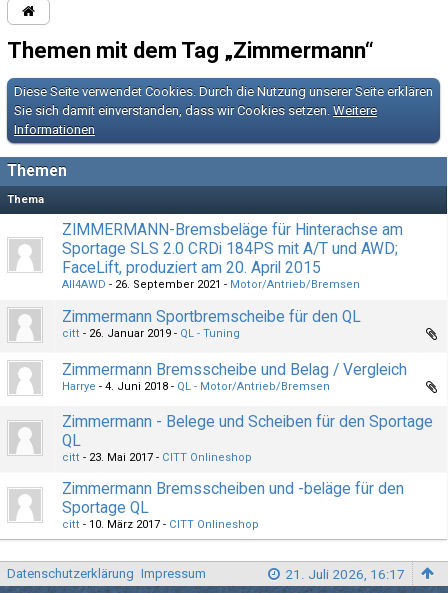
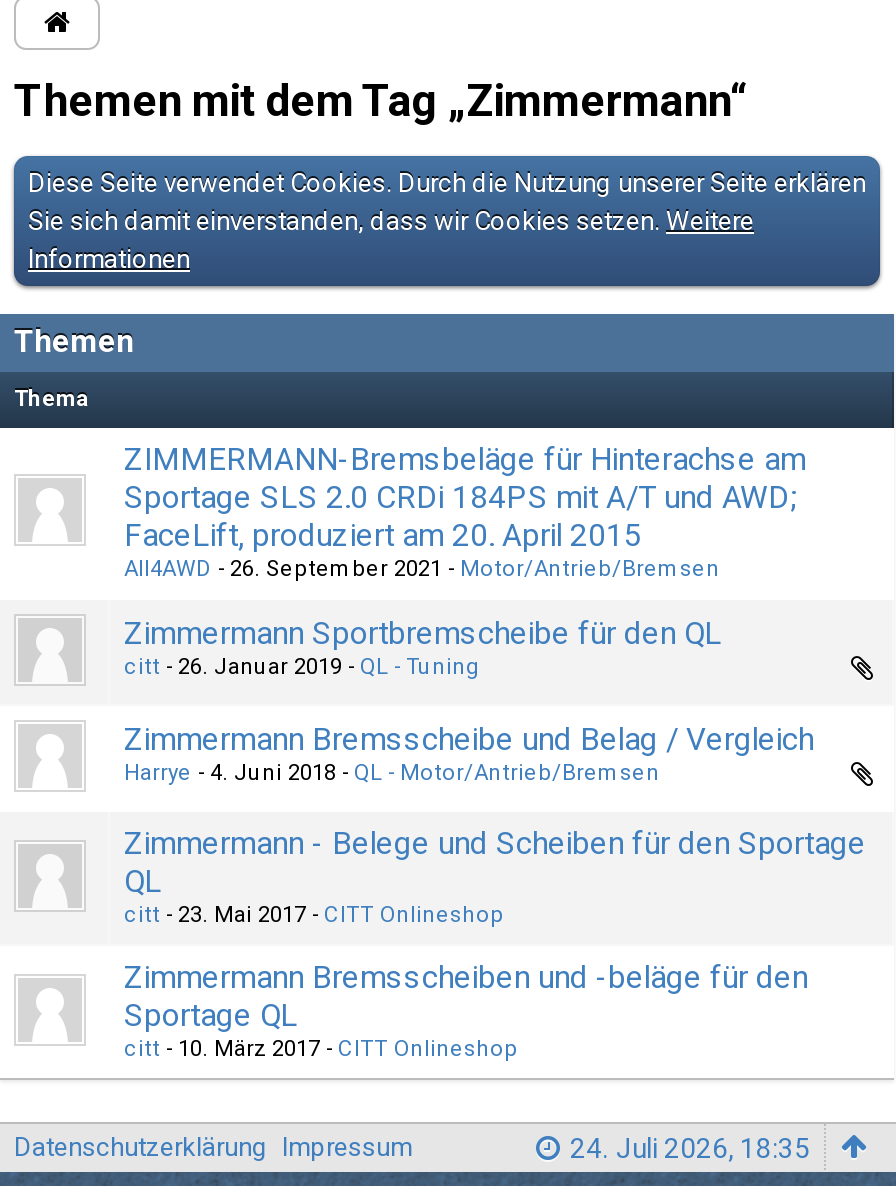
- 21. Juli 2026, 16:17
+ 24. Juli 2026, 18:35
